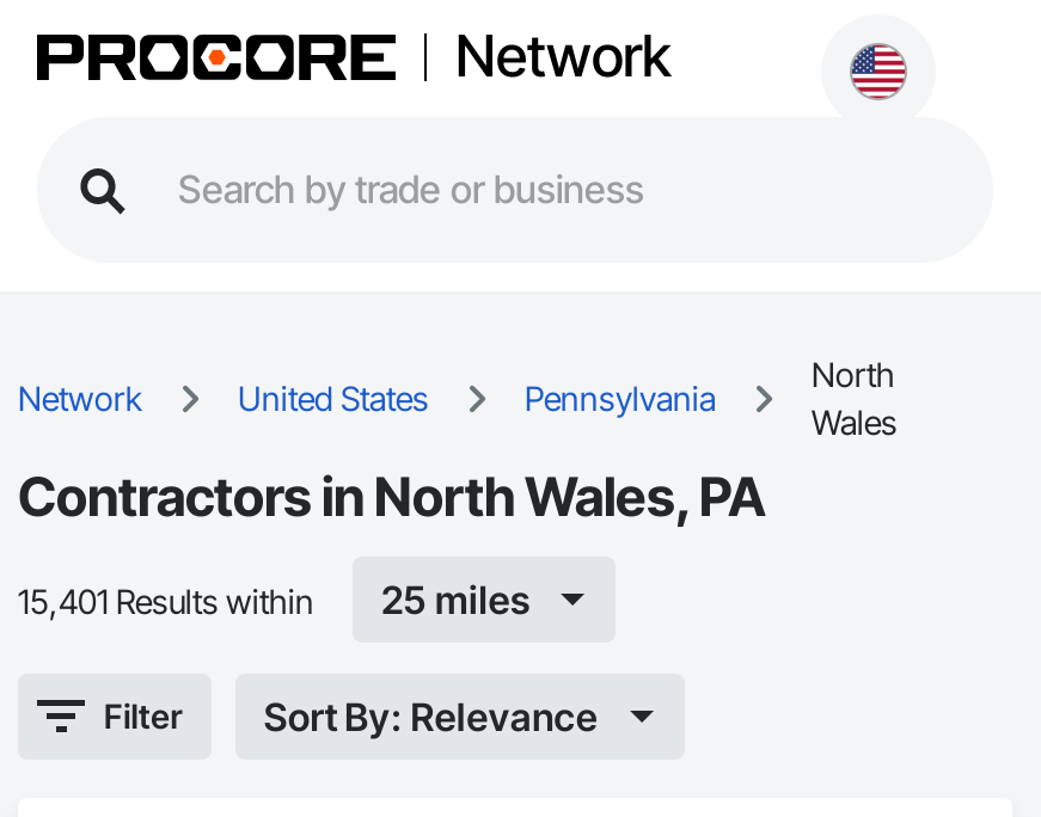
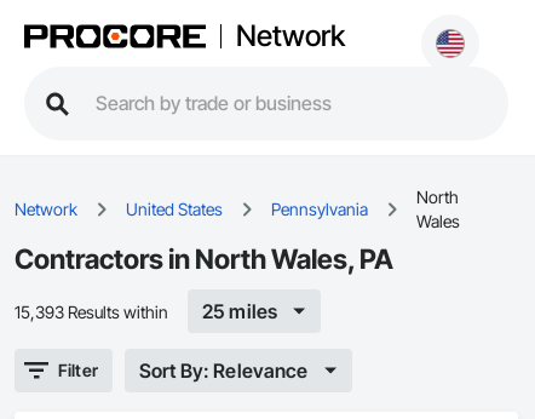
- 15,401 Results within
+ 15,393 Results within
